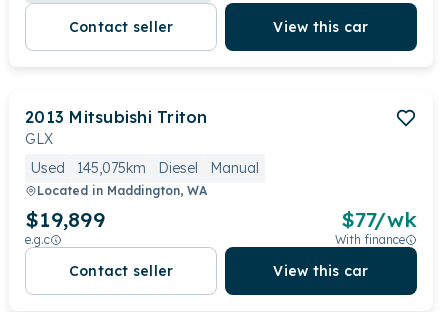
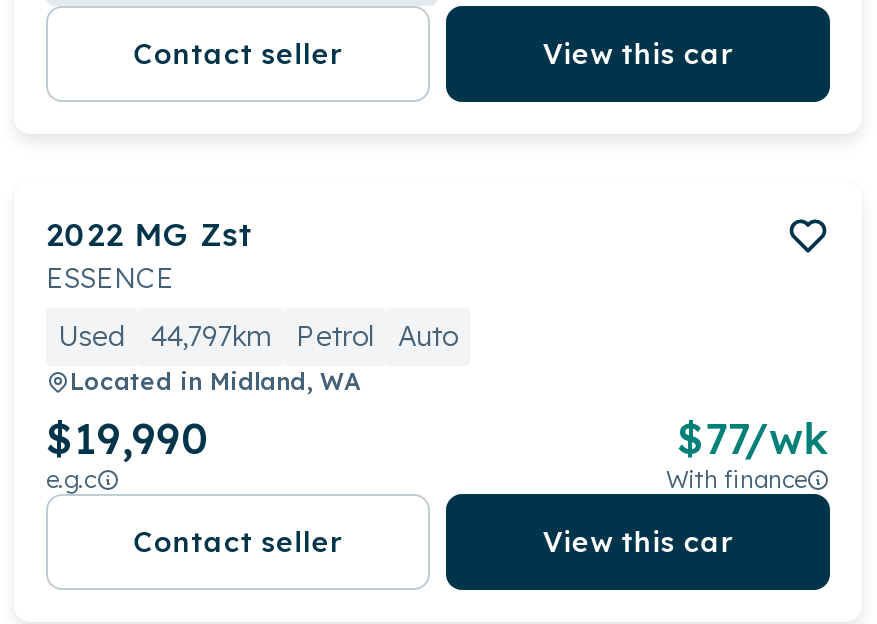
- 2013 Mitsubishi Triton
- GLX
+ 2022 MG Zst
+ ESSENCE

- 145,075km
- Diesel
- Manual
- Located in Maddington, WA
- $19,899
+ 44,797km
+ Petrol
+ Auto
+ Located in Midland, WA
+ $19,990
